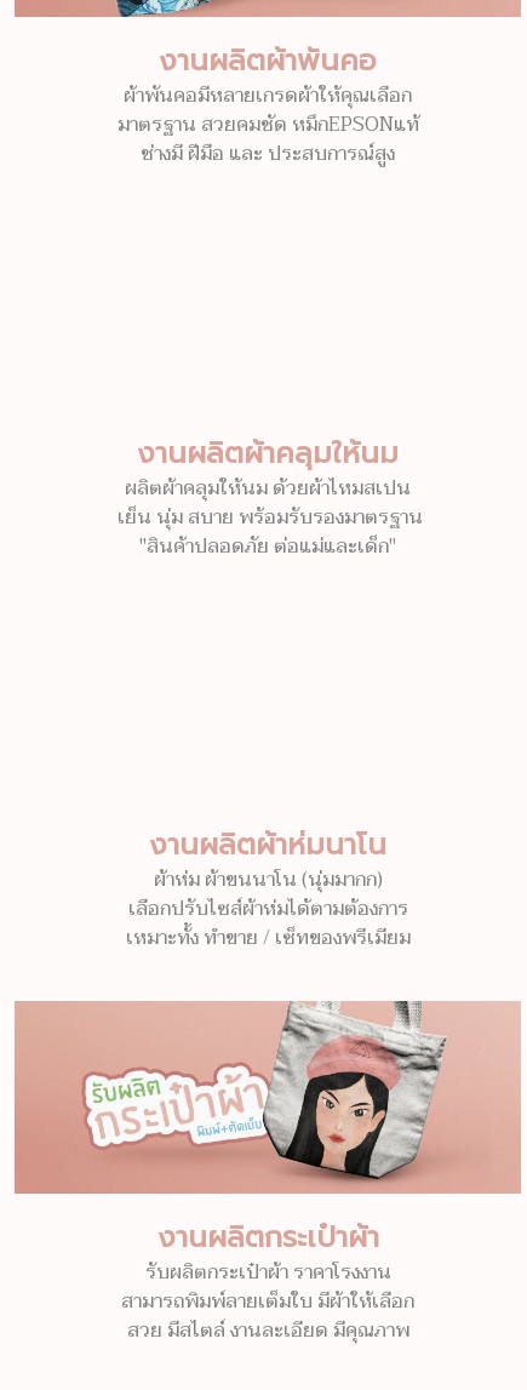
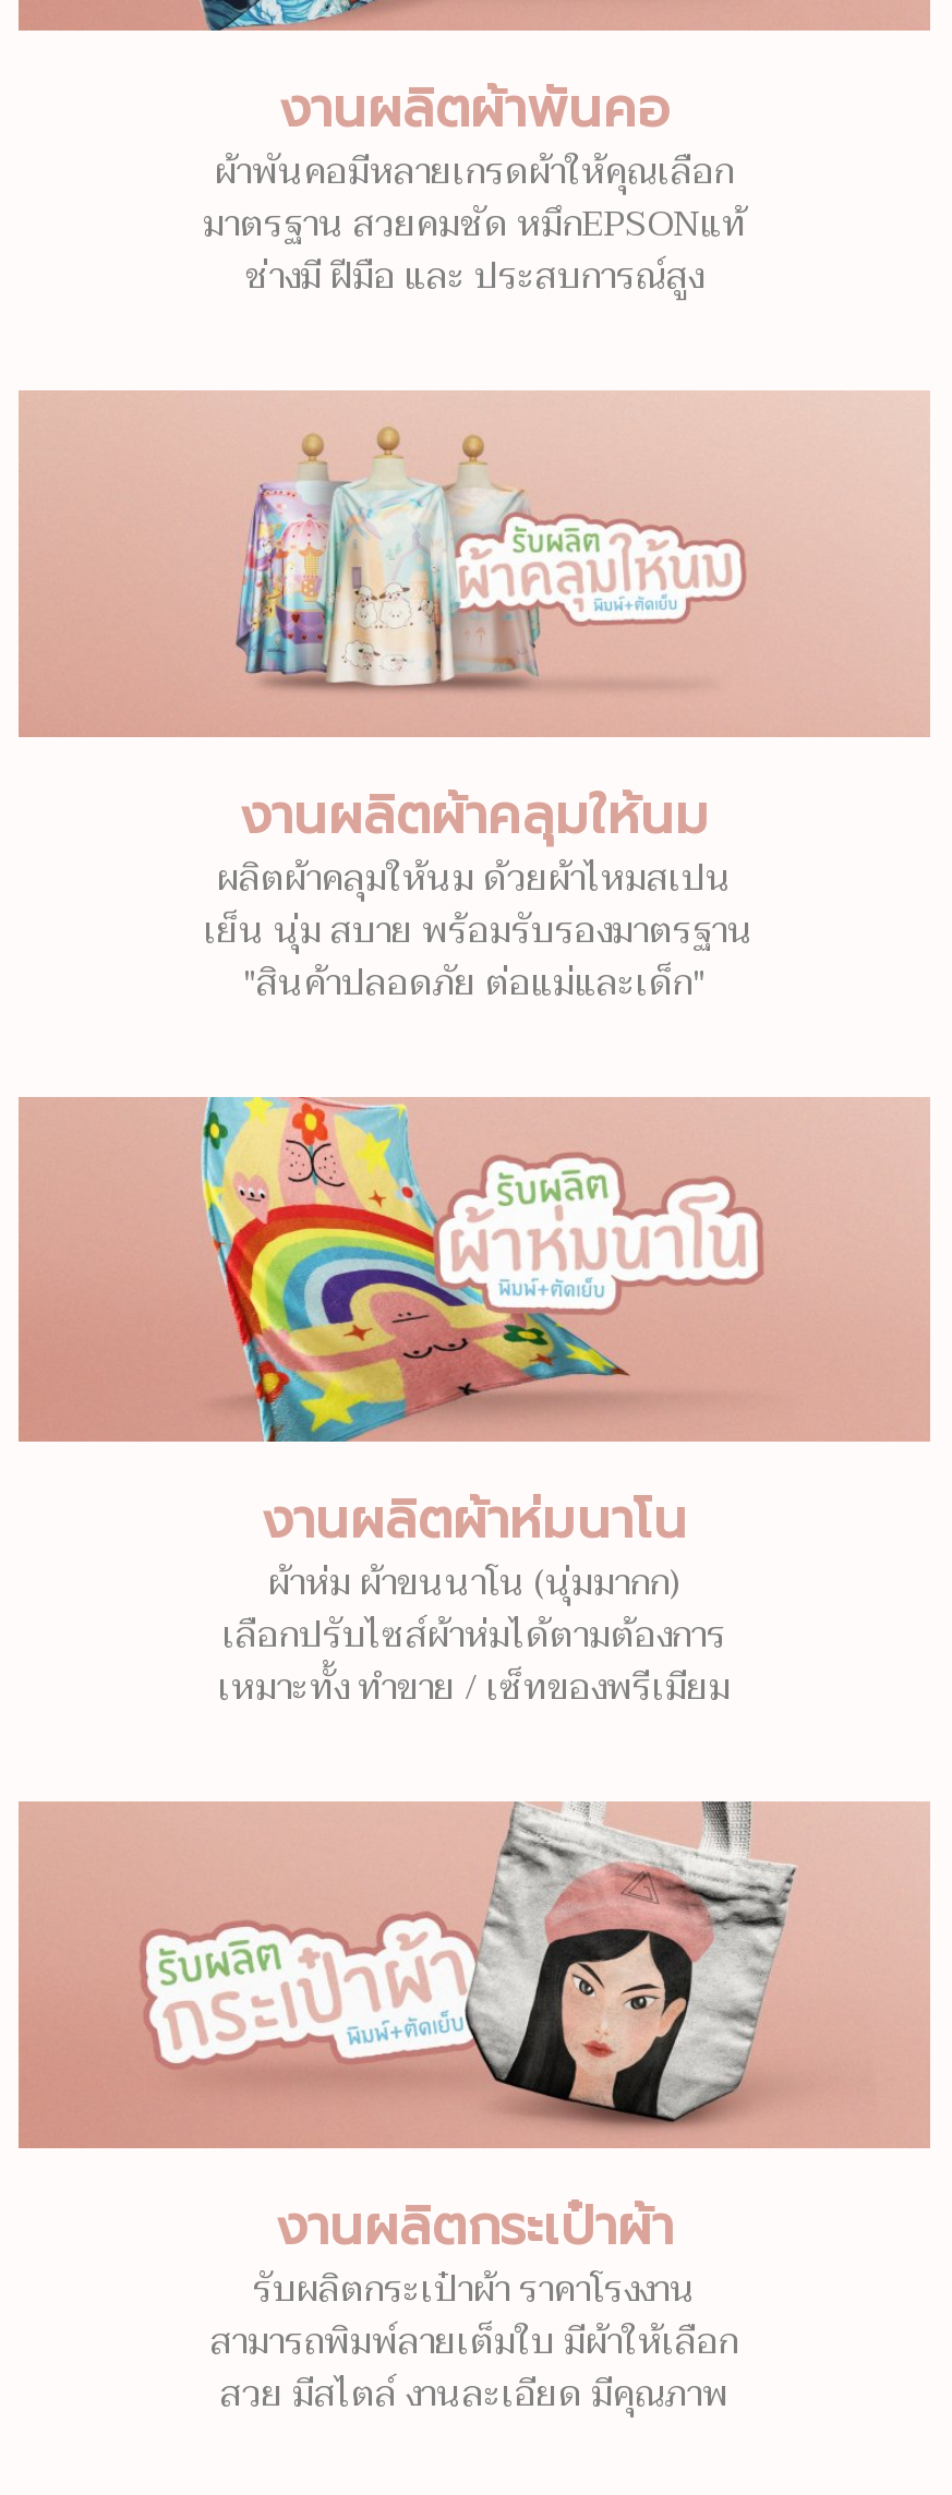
+ [image]

+ [image]
